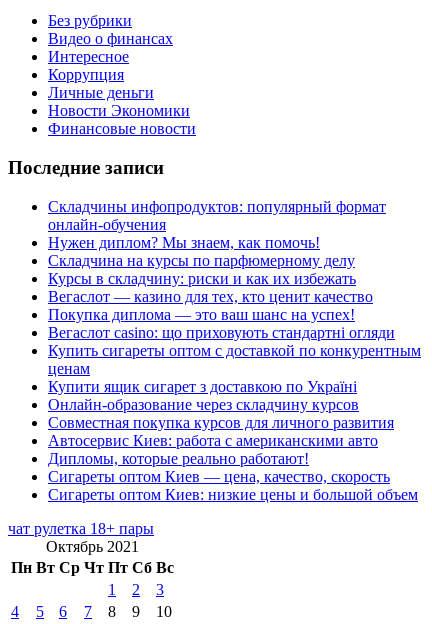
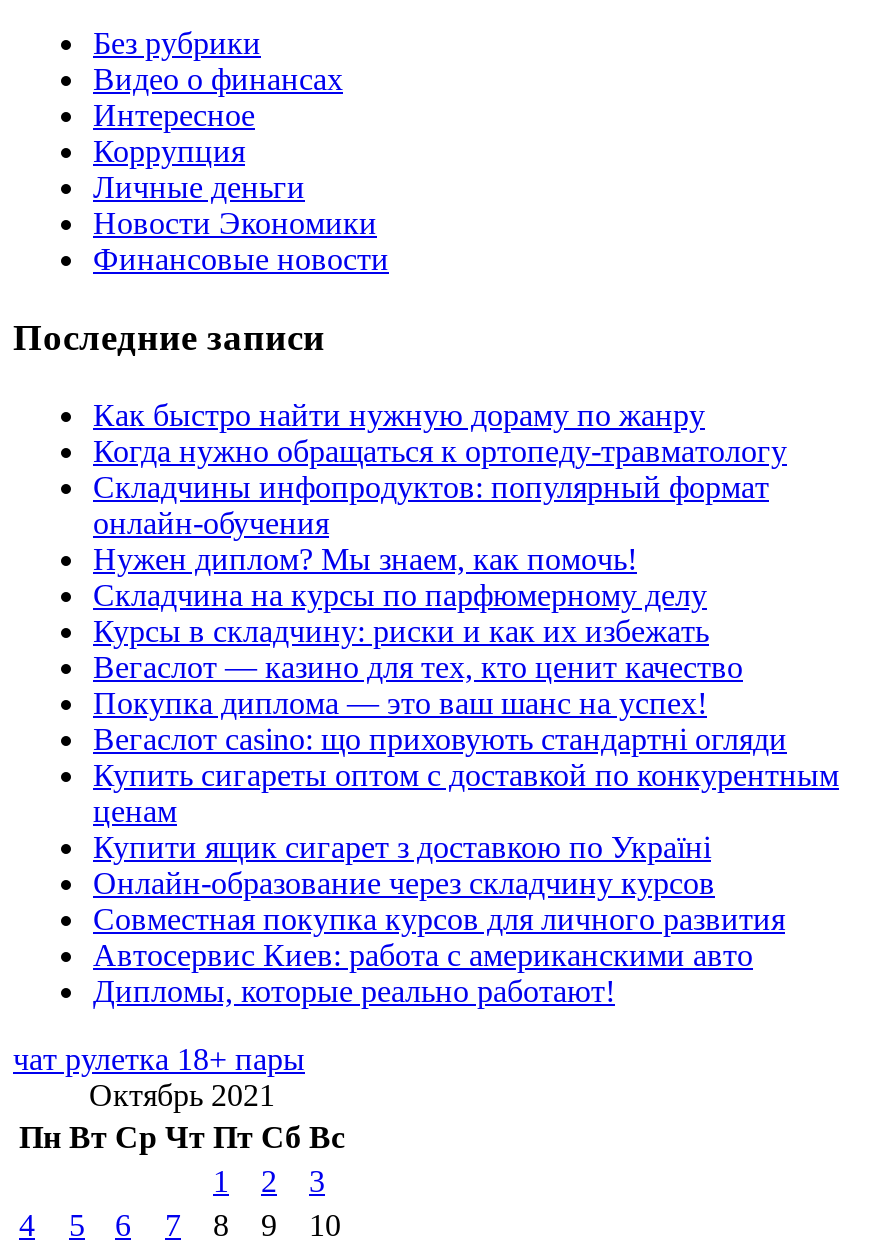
+ Как быстро найти нужную дораму по жанру
+ Когда нужно обращаться к ортопеду-травматологу

moved down: Складчины инфопродуктов: популярный формат | онлайн-обучения | Нужен диплом? Мы знаем, как помочь! | ... | Автосервис Киев: работа с американскими авто | Дипломы, которые реально работают!

- Сигареты оптом Киев — цена, качество, скорость
- Сигареты оптом Киев: низкие цены и большой объем
